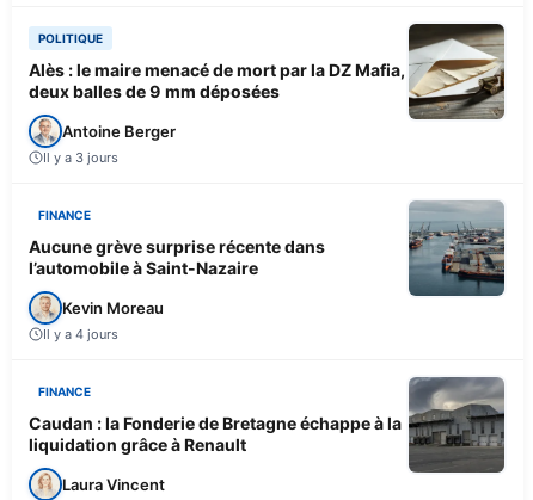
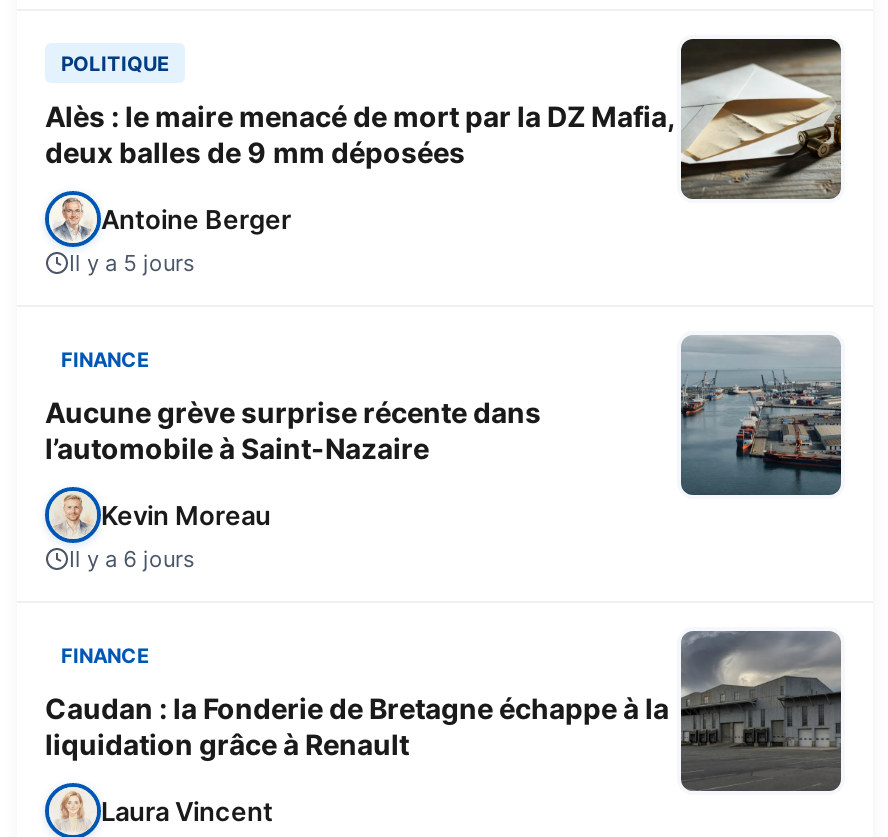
- Il y a 3 jours
+ Il y a 5 jours

- Il y a 4 jours
+ Il y a 6 jours
